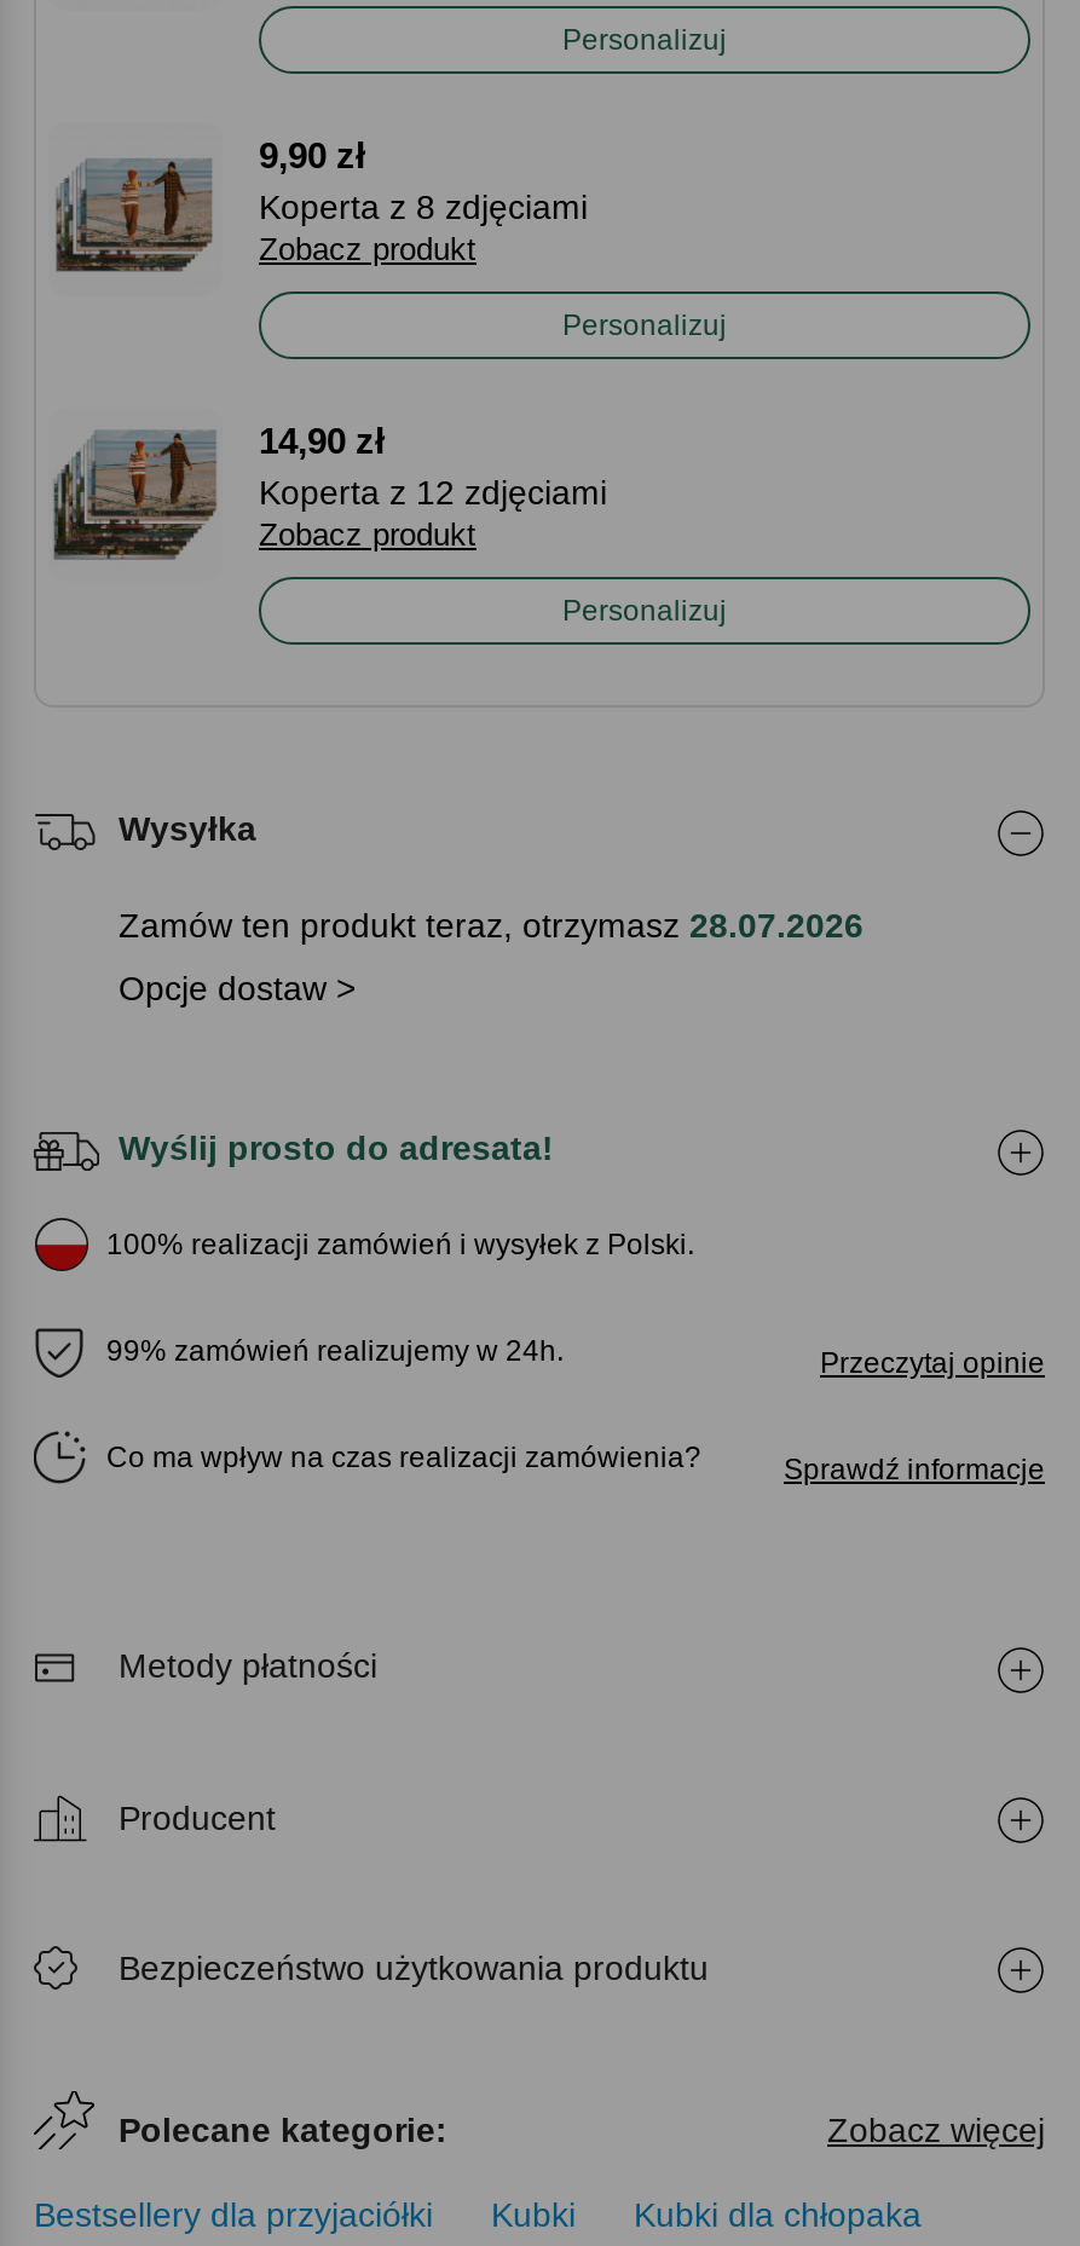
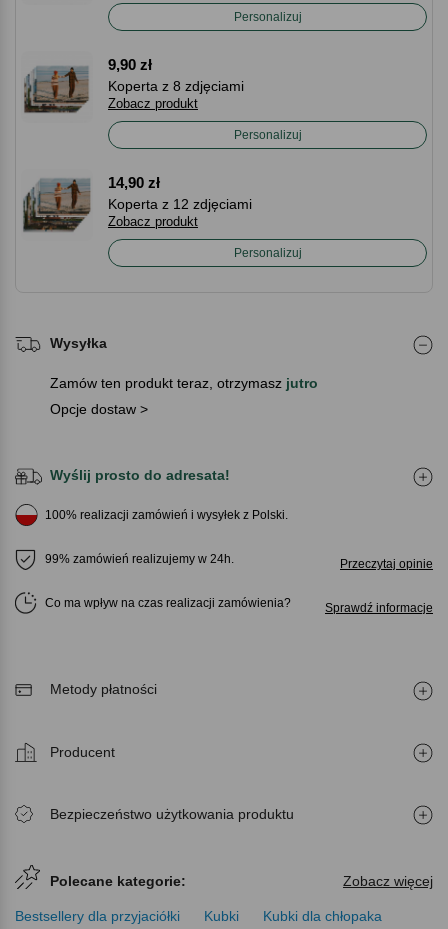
- Zamów ten produkt teraz, otrzymasz 28.07.2026
+ Zamów ten produkt teraz, otrzymasz jutro
